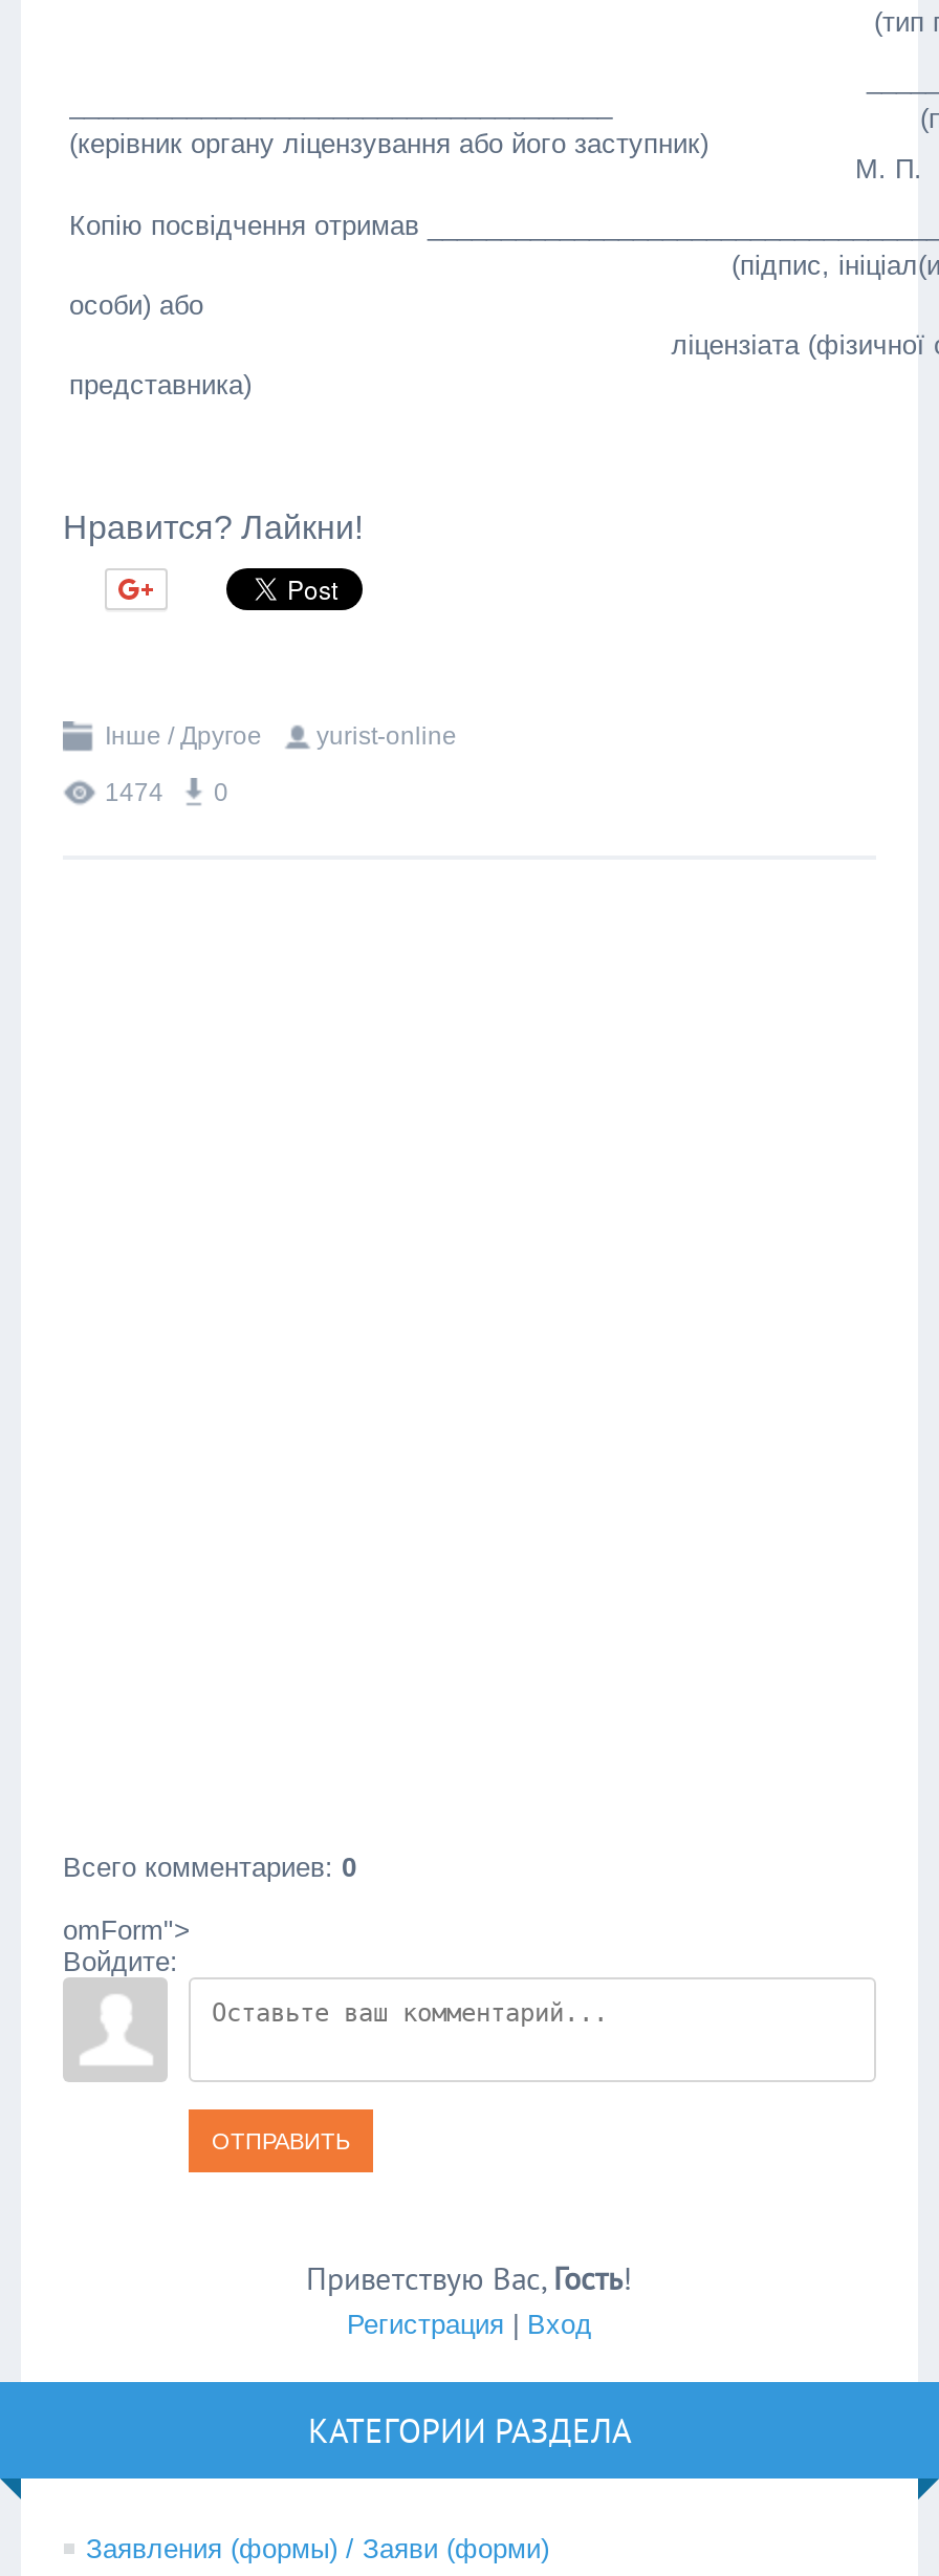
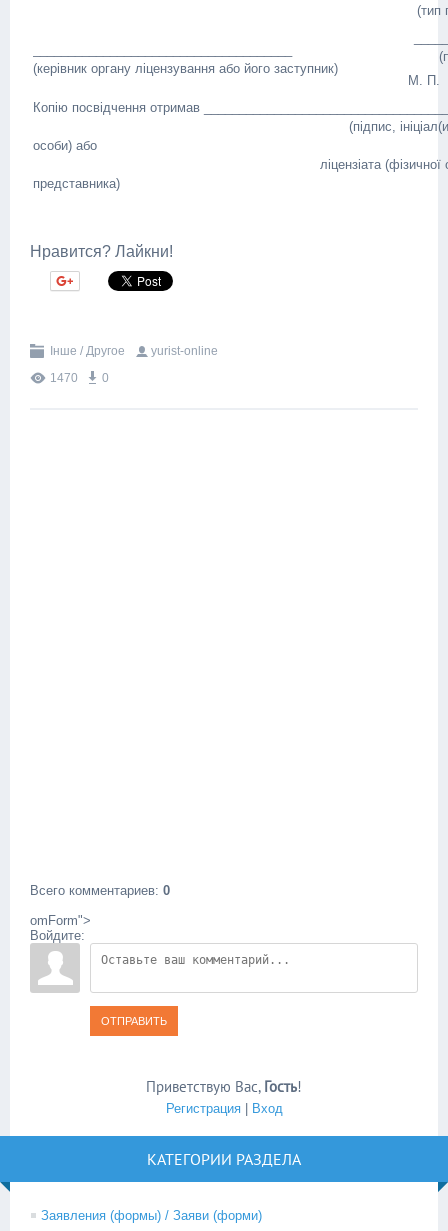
- 1474 0
+ 1470 0
